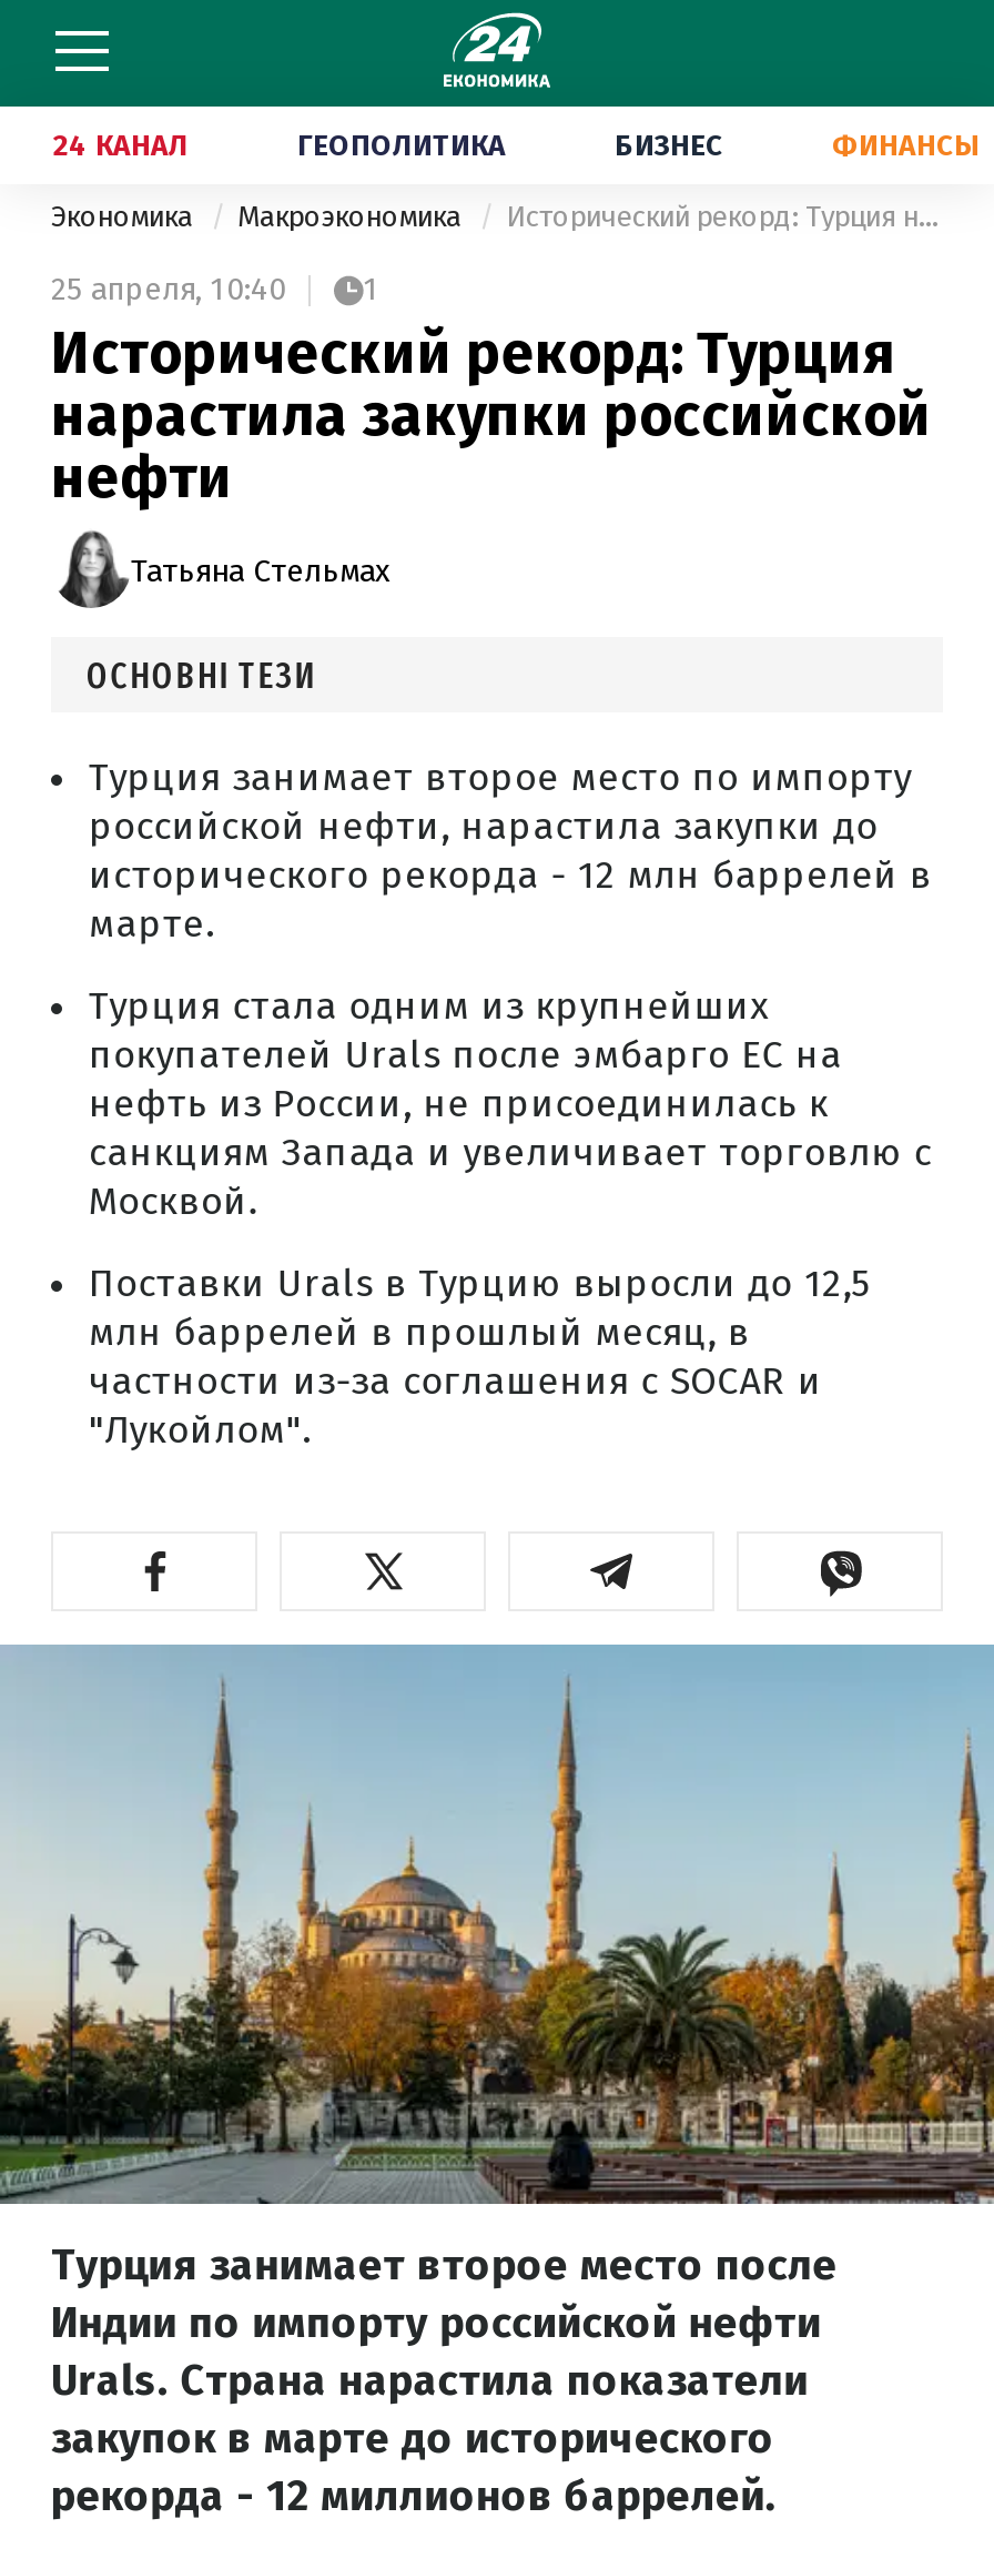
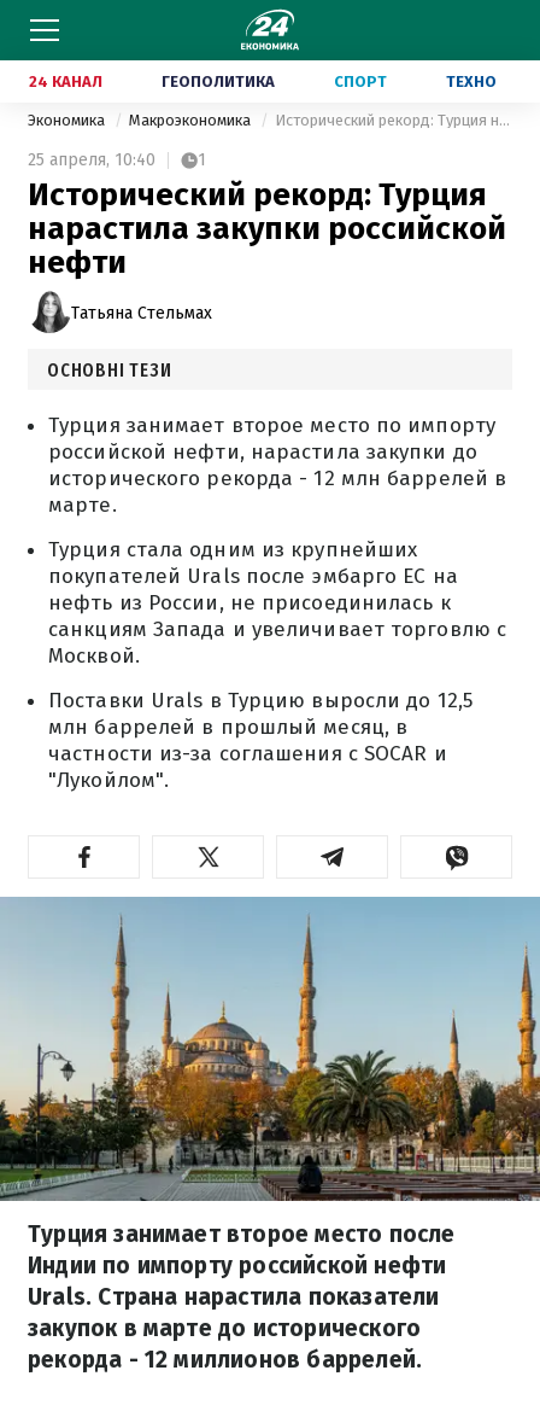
- БИЗНЕС
- ФИНАНСЫ
+ СПОРТ
+ ТЕХНО
